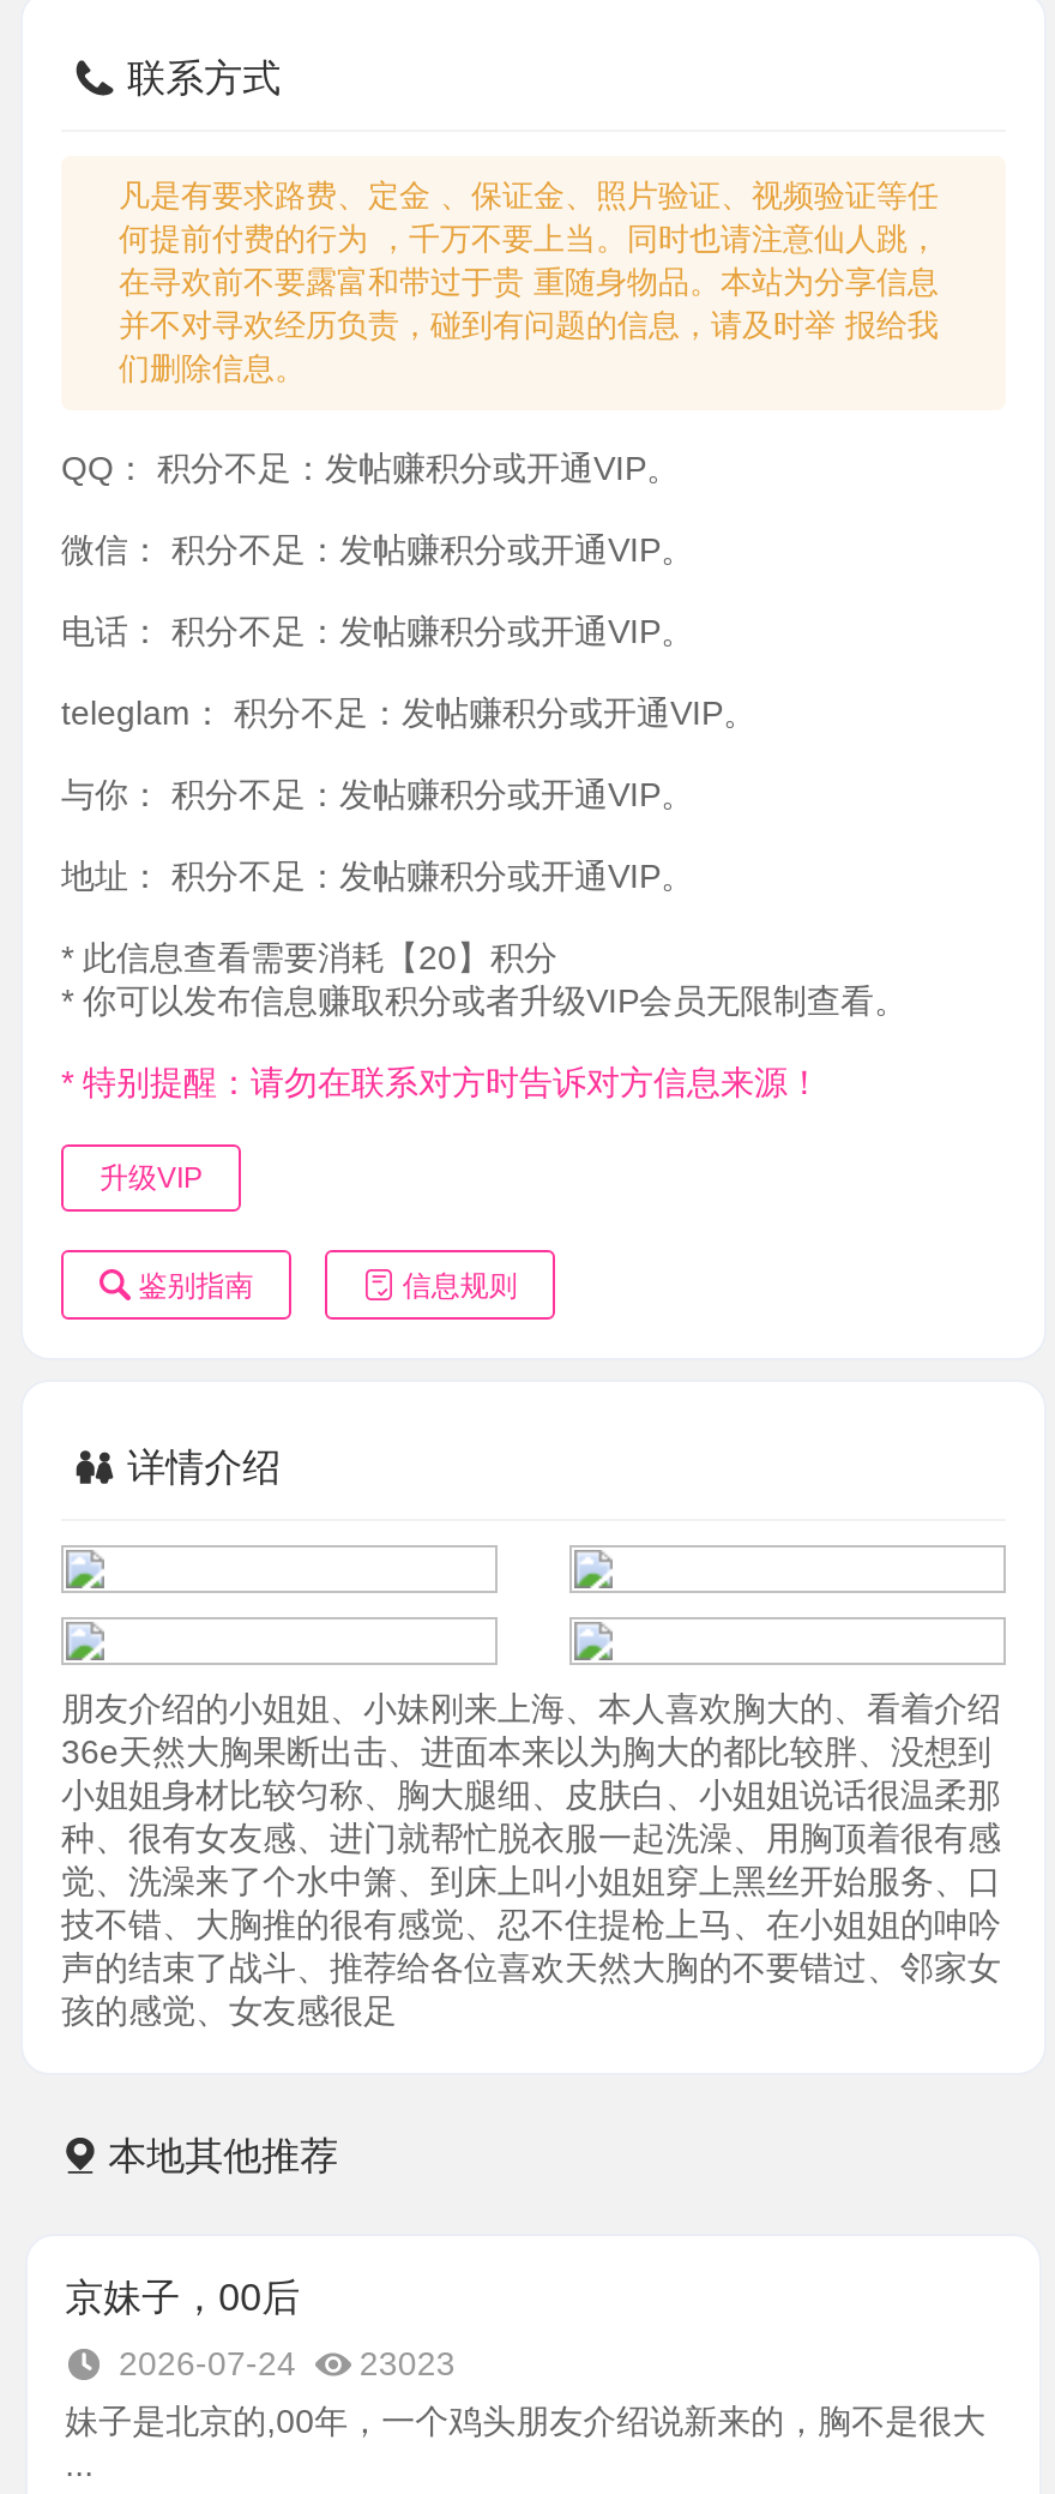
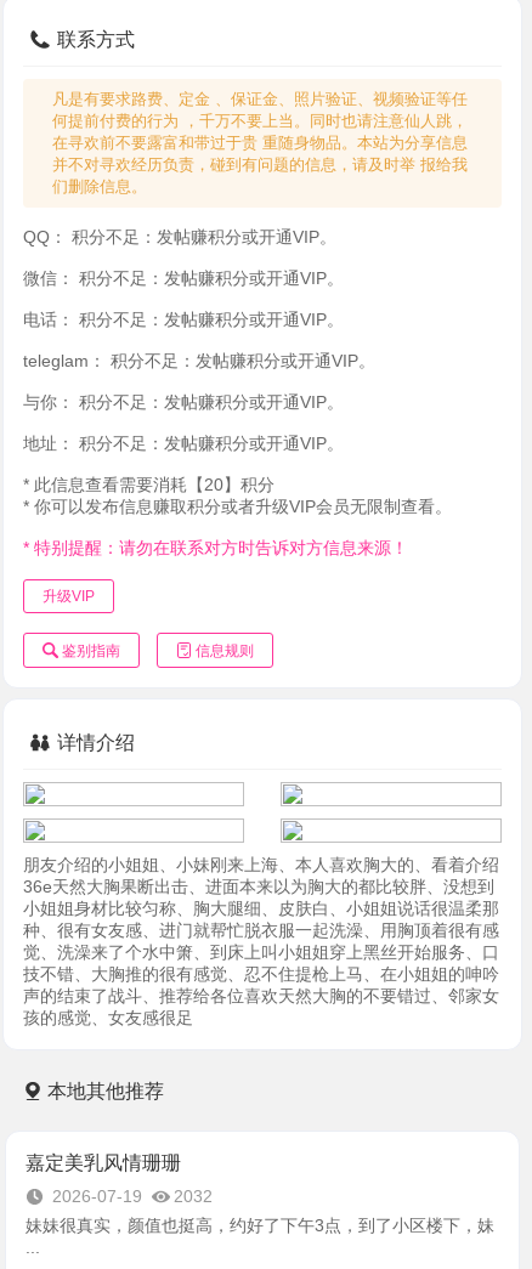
- 京妹子，00后
+ 嘉定美乳风情珊珊

- 2026-07-24
- 23023
+ 2026-07-19
+ 2032

- 妹子是北京的,00年，一个鸡头朋友介绍说新来的，胸不是很大
+ 妹妹很真实，颜值也挺高，约好了下午3点，到了小区楼下，妹
